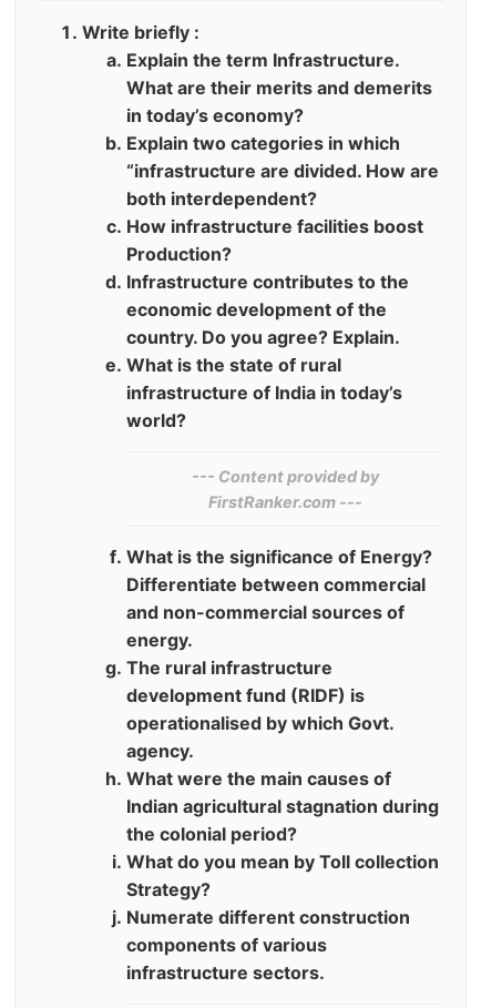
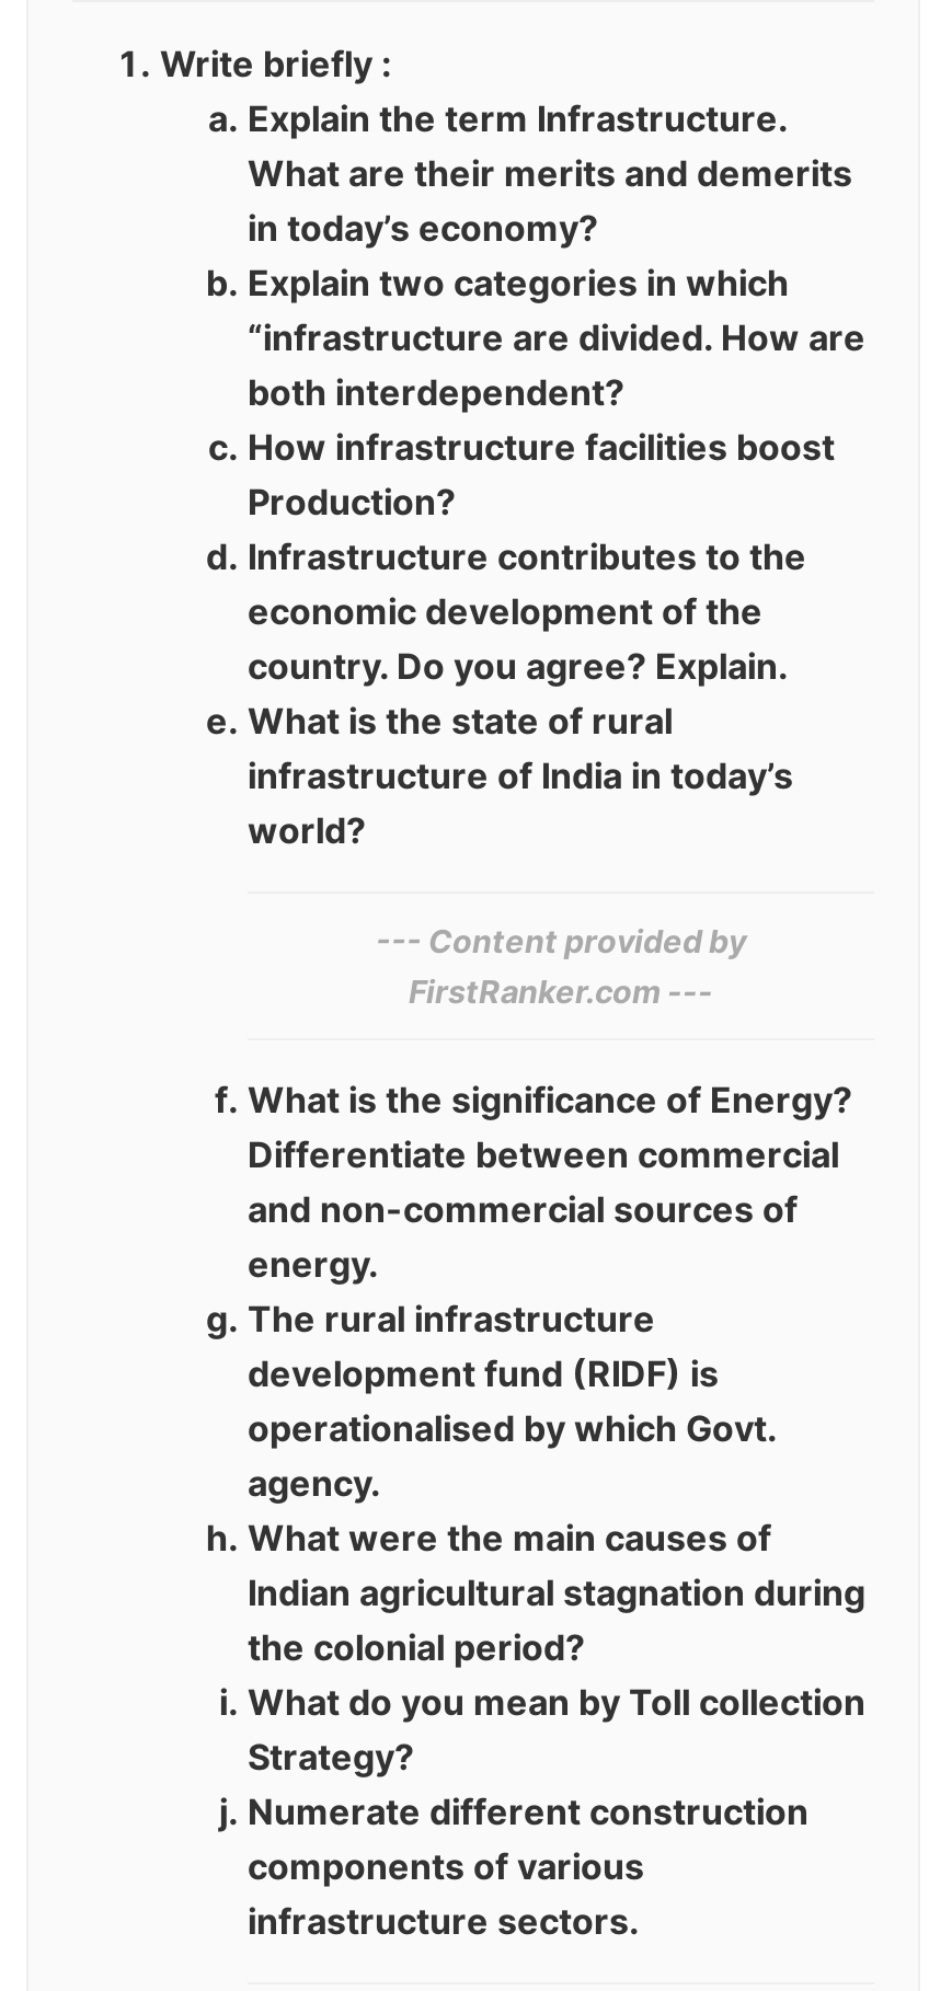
- --- Content provided by‌
+ --- Content provided by‍
